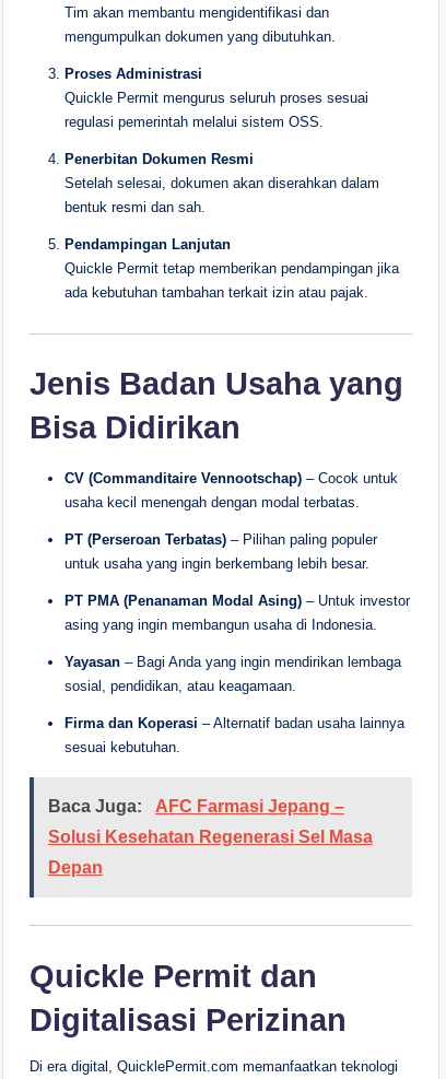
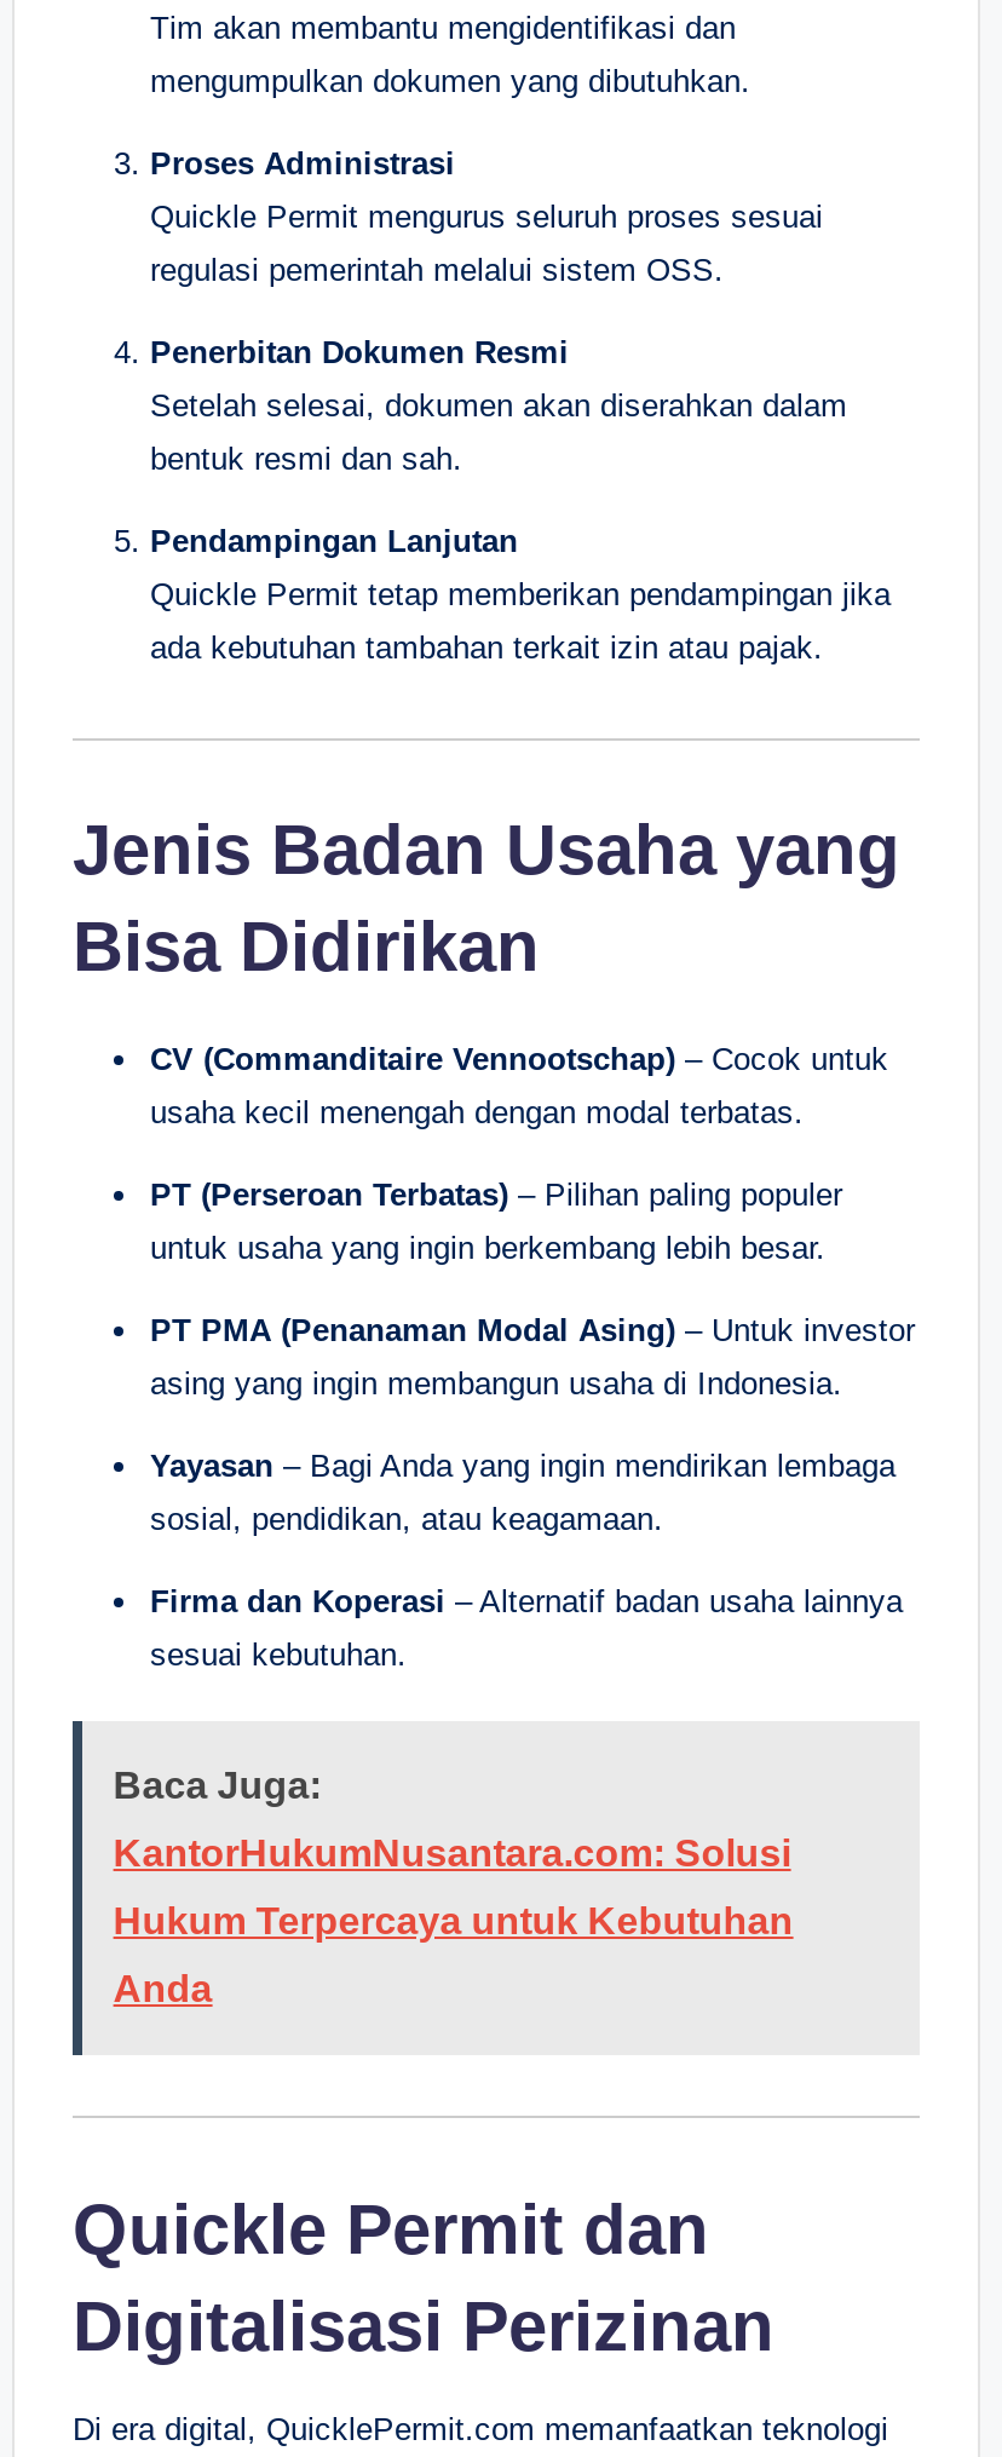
- Baca Juga: AFC Farmasi Jepang –
- Solusi Kesehatan Regenerasi Sel Masa
- Depan
+ Baca Juga:
+ KantorHukumNusantara.com: Solusi
+ Hukum Terpercaya untuk Kebutuhan
+ Anda
